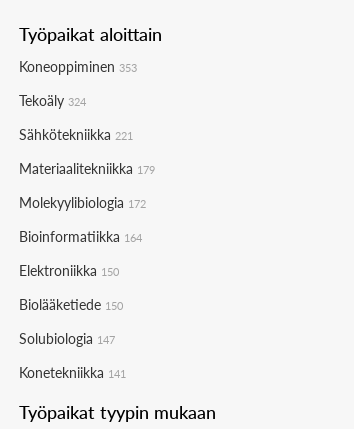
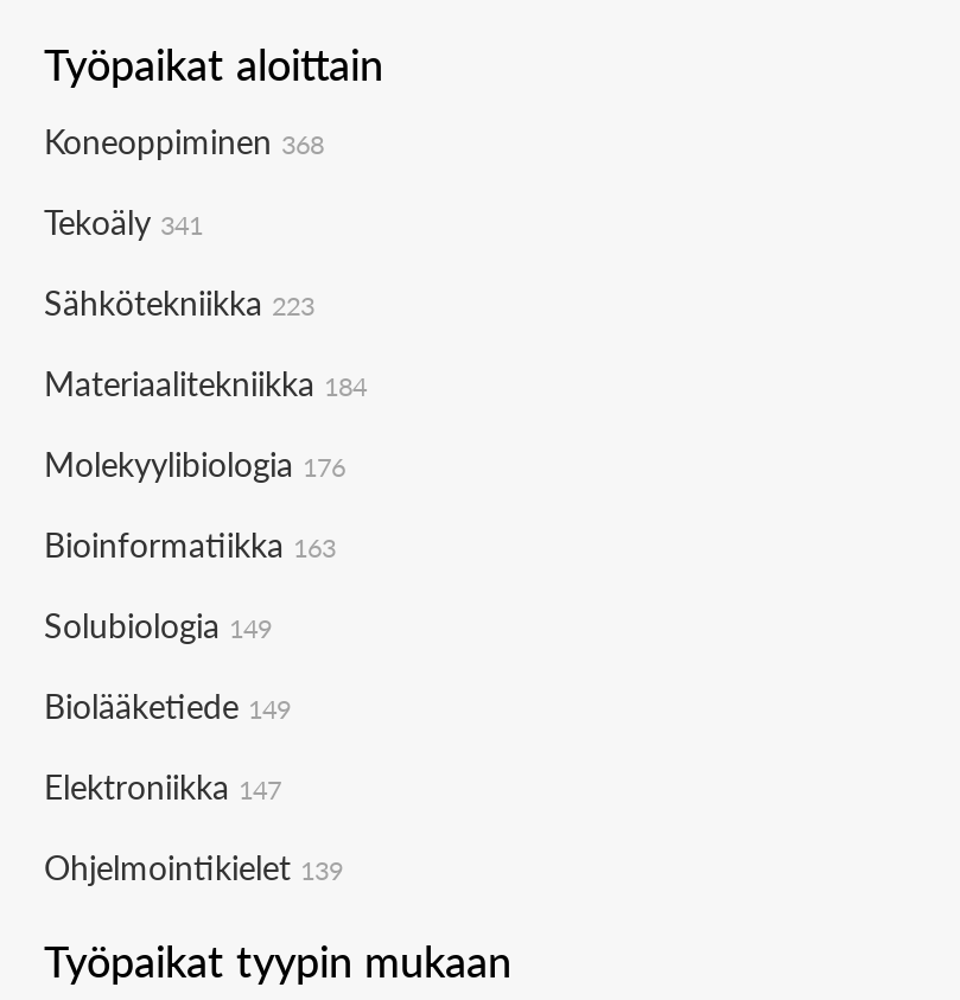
- Koneoppiminen 353
+ Koneoppiminen 368

- Tekoäly 324
+ Tekoäly 341

- Sähkötekniikka 221
+ Sähkötekniikka 223

- Materiaalitekniikka 179
+ Materiaalitekniikka 184

- Molekyylibiologia 172
+ Molekyylibiologia 176

- Bioinformatiikka 164
+ Bioinformatiikka 163

- Elektroniikka 150
+ Solubiologia 149

- Biolääketiede 150
+ Biolääketiede 149

- Solubiologia 147
+ Elektroniikka 147

- Konetekniikka 141
+ Ohjelmointikielet 139
